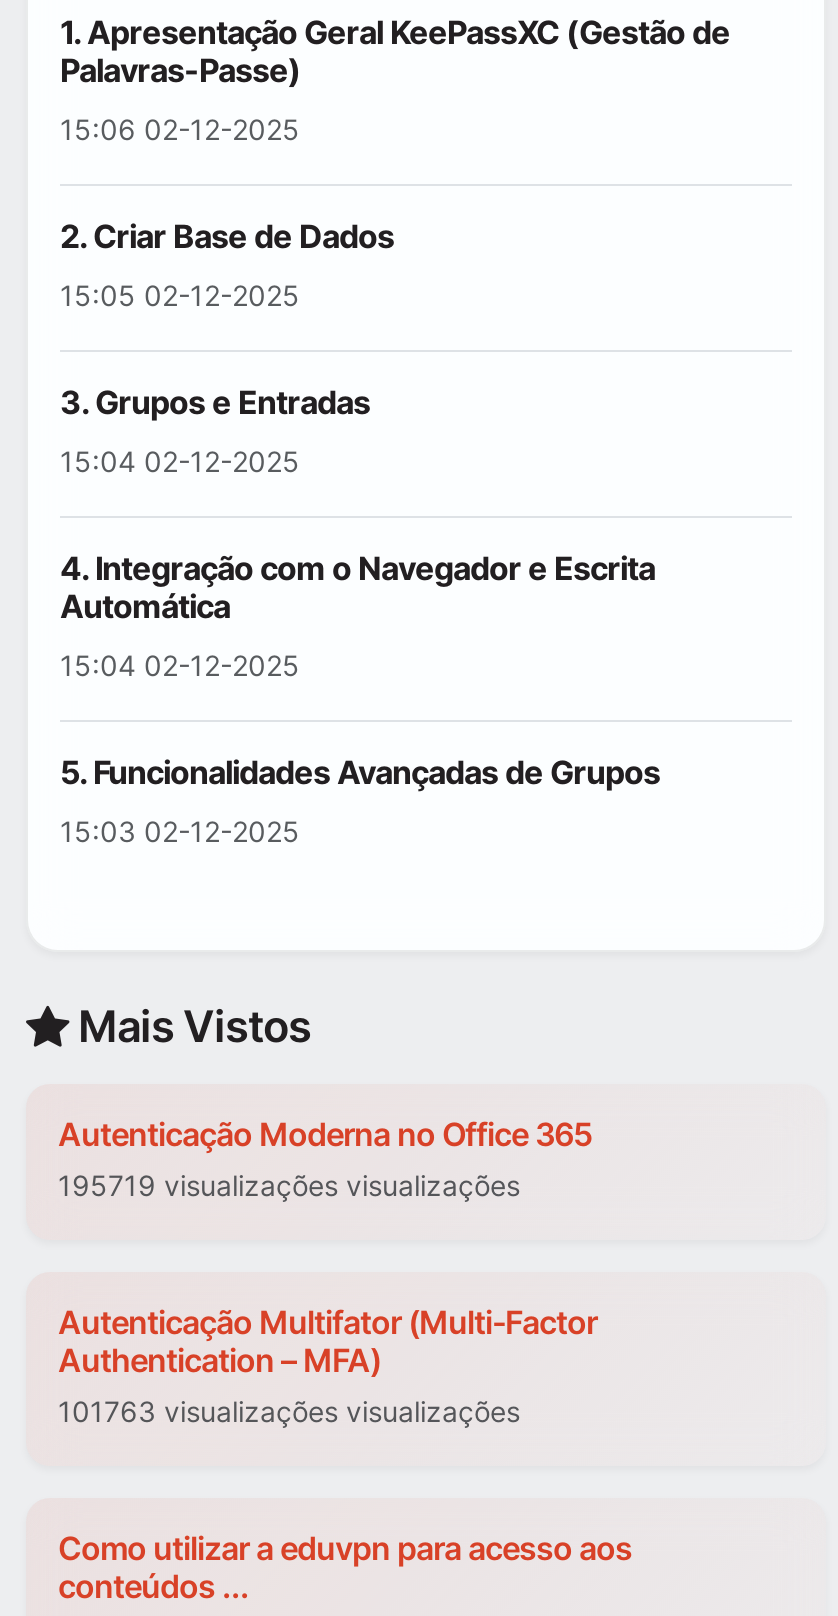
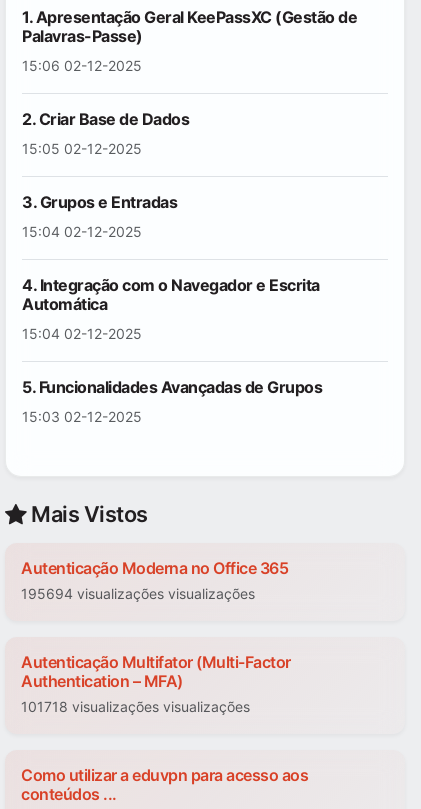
- 195719 visualizações visualizações
+ 195694 visualizações visualizações

- 101763 visualizações visualizações
+ 101718 visualizações visualizações
